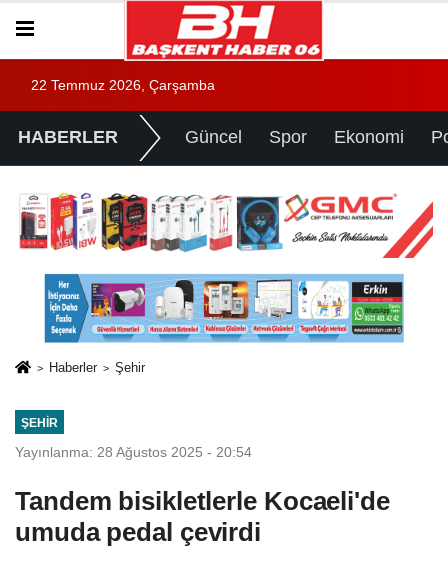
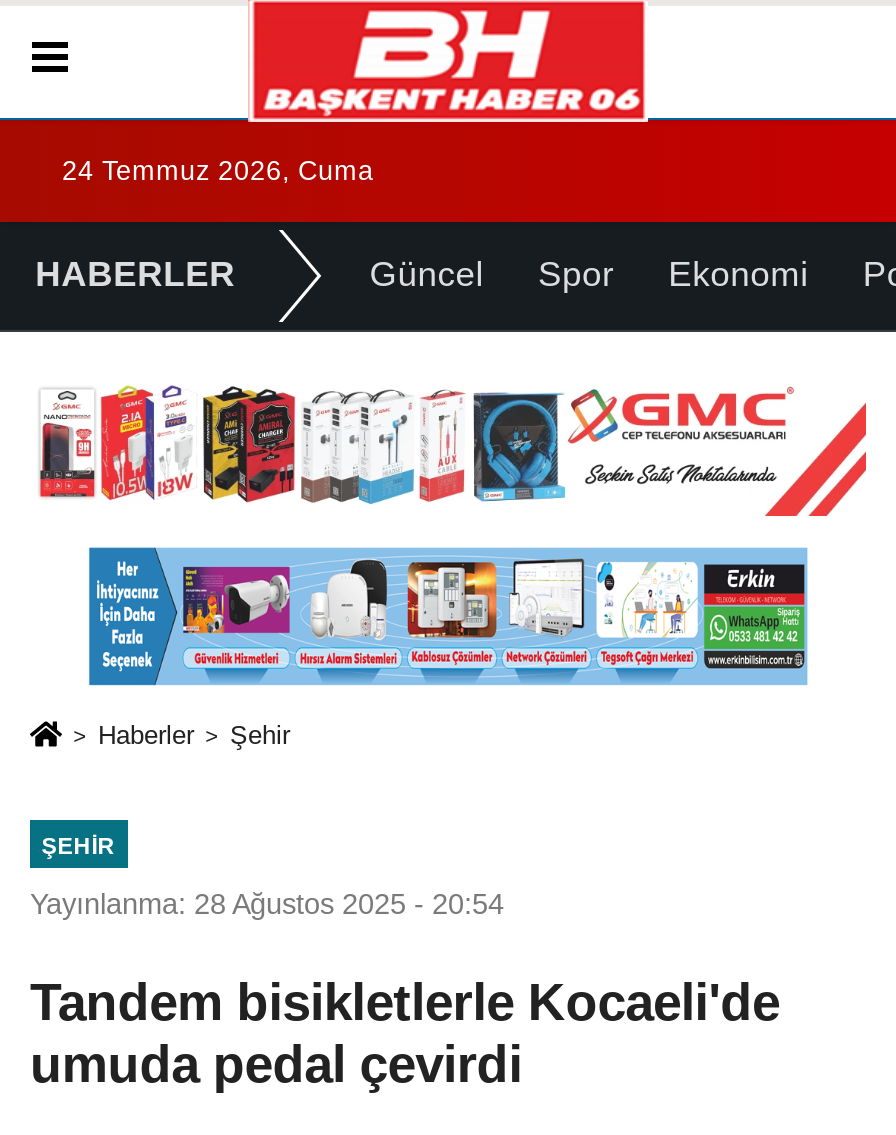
- 22 Temmuz 2026, Çarşamba
+ 24 Temmuz 2026, Cuma
